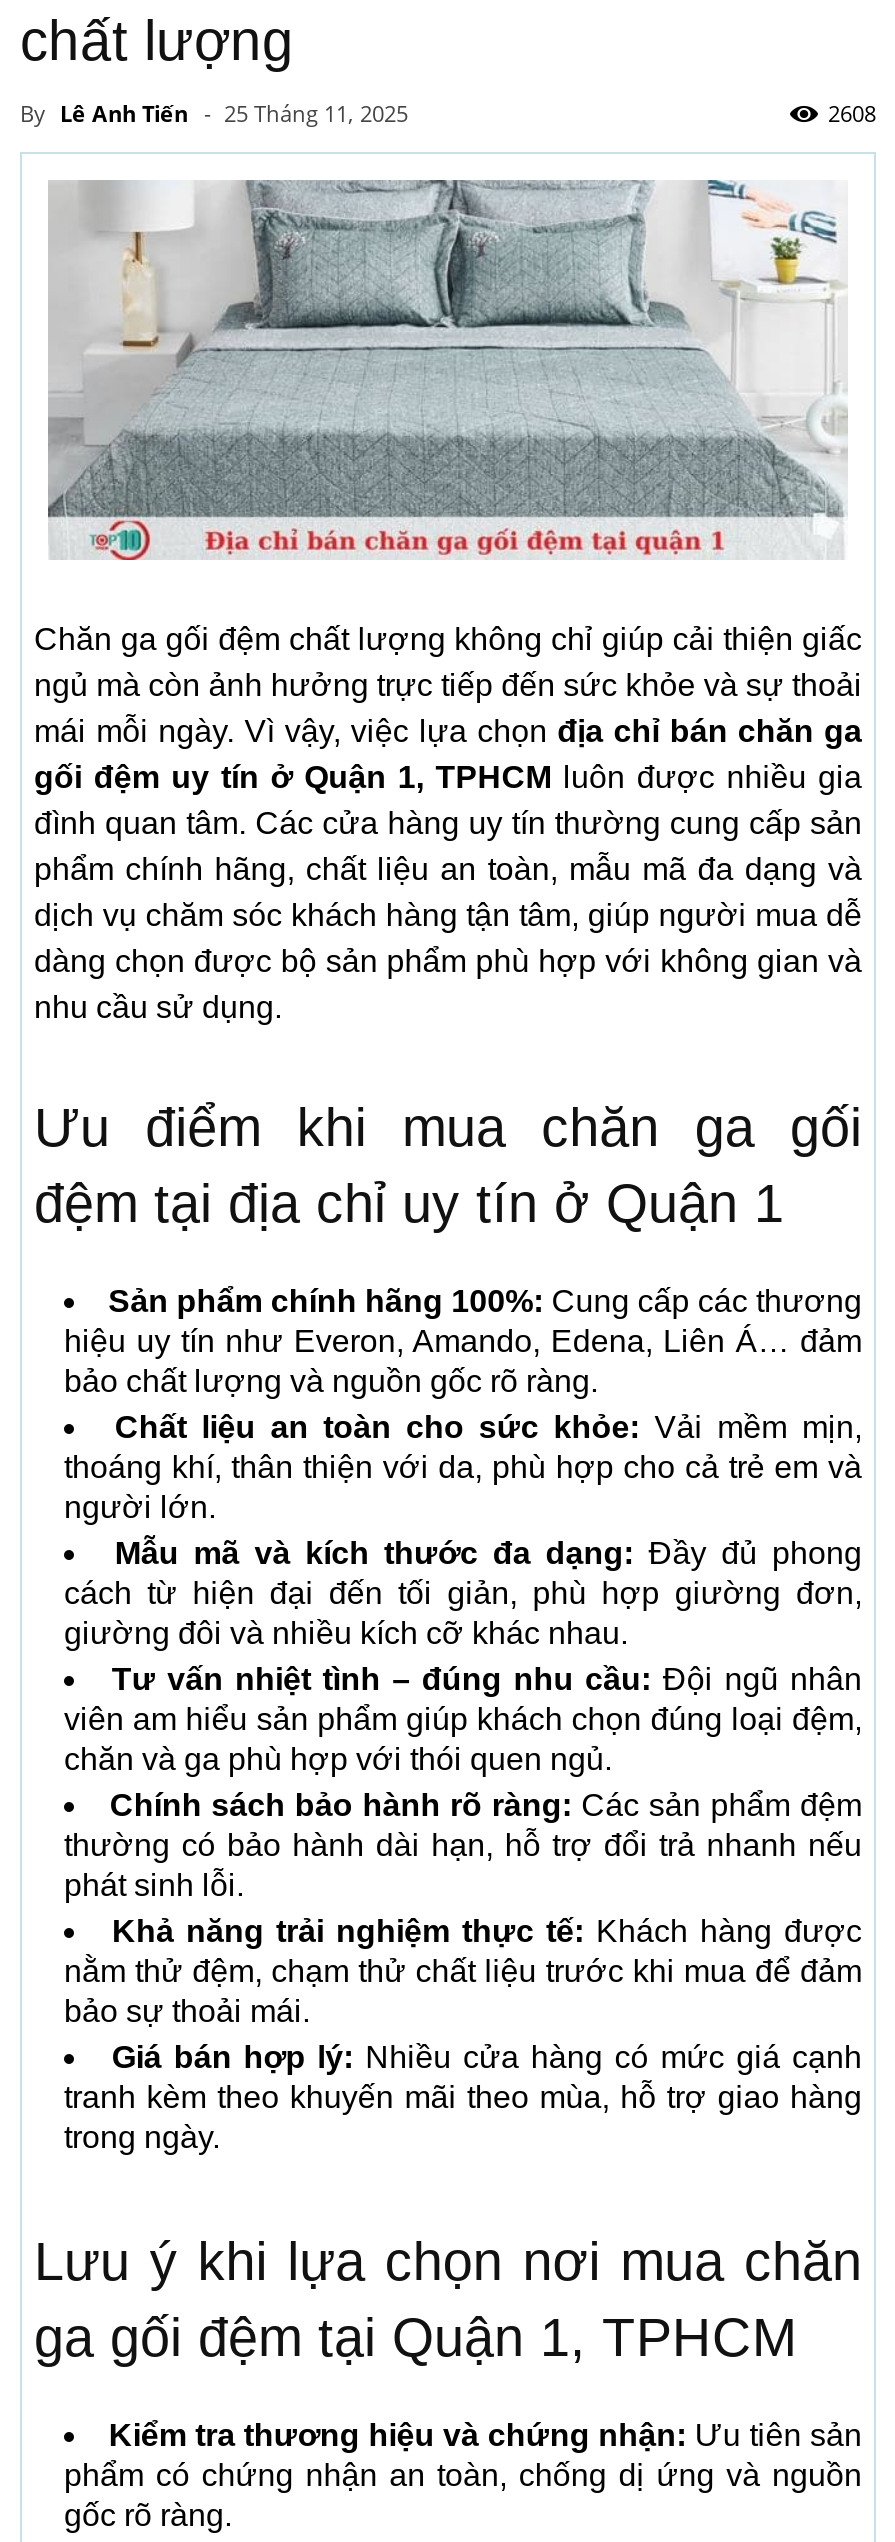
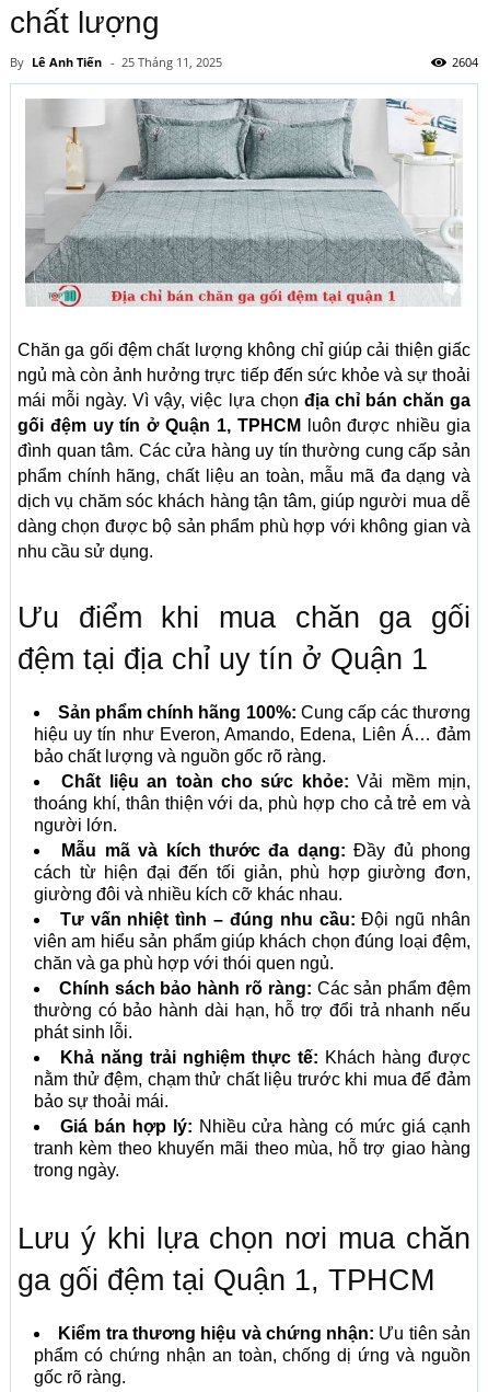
- 2608
+ 2604
